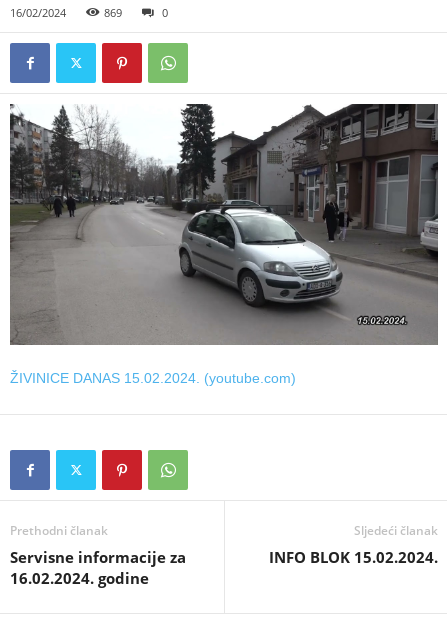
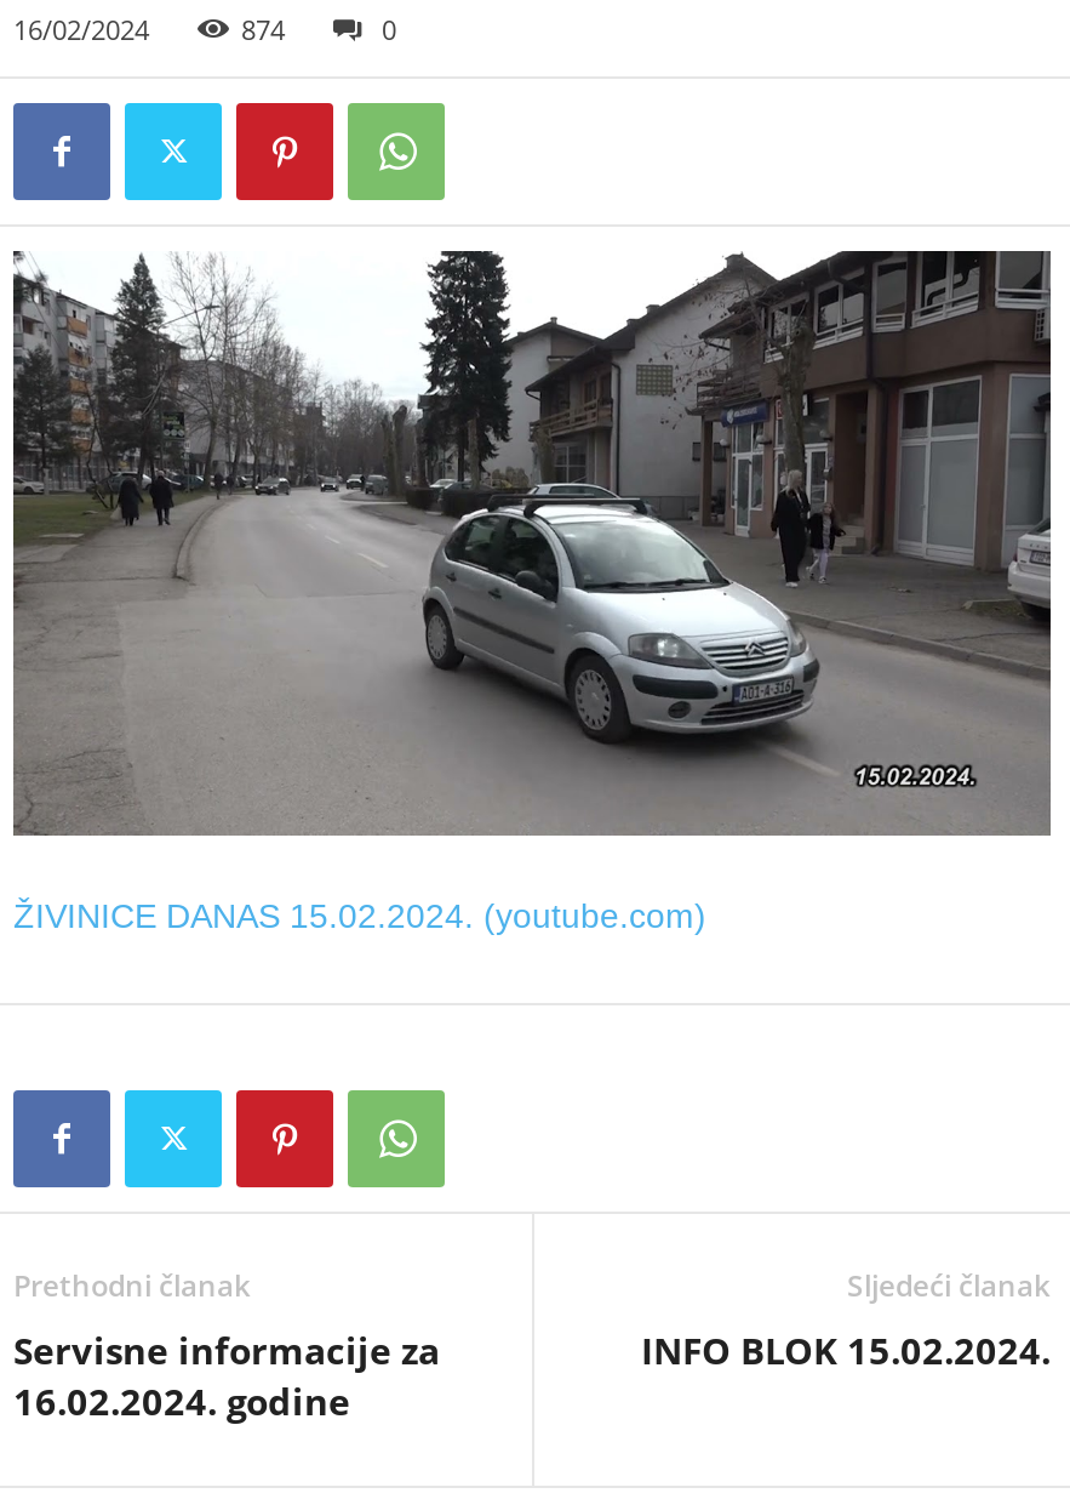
- 869
+ 874
